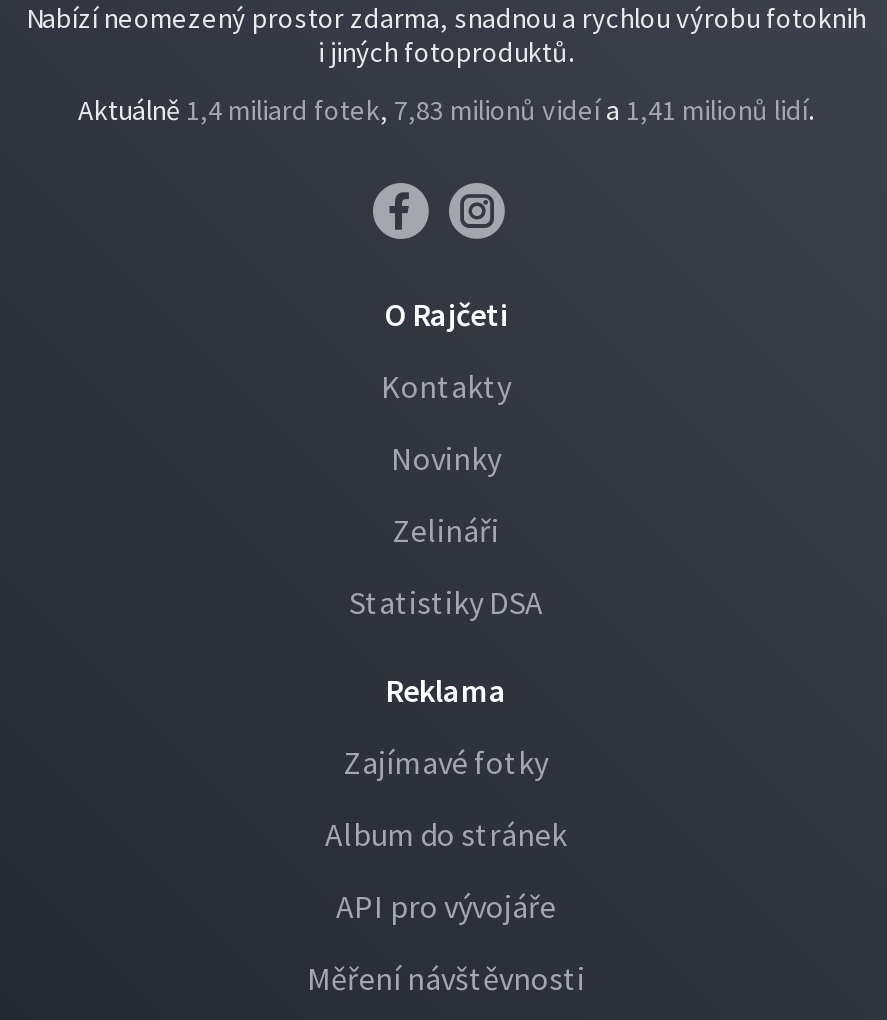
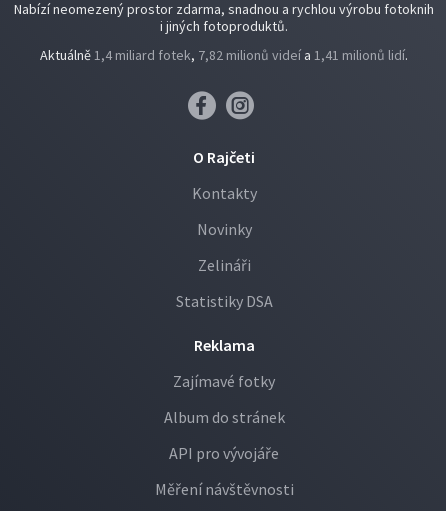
- Aktuálně 1,4 miliard fotek, 7,83 milionů videía 1,41 milionů lidí.
+ Aktuálně 1,4 miliard fotek, 7,82 milionů videía 1,41 milionů lidí.
